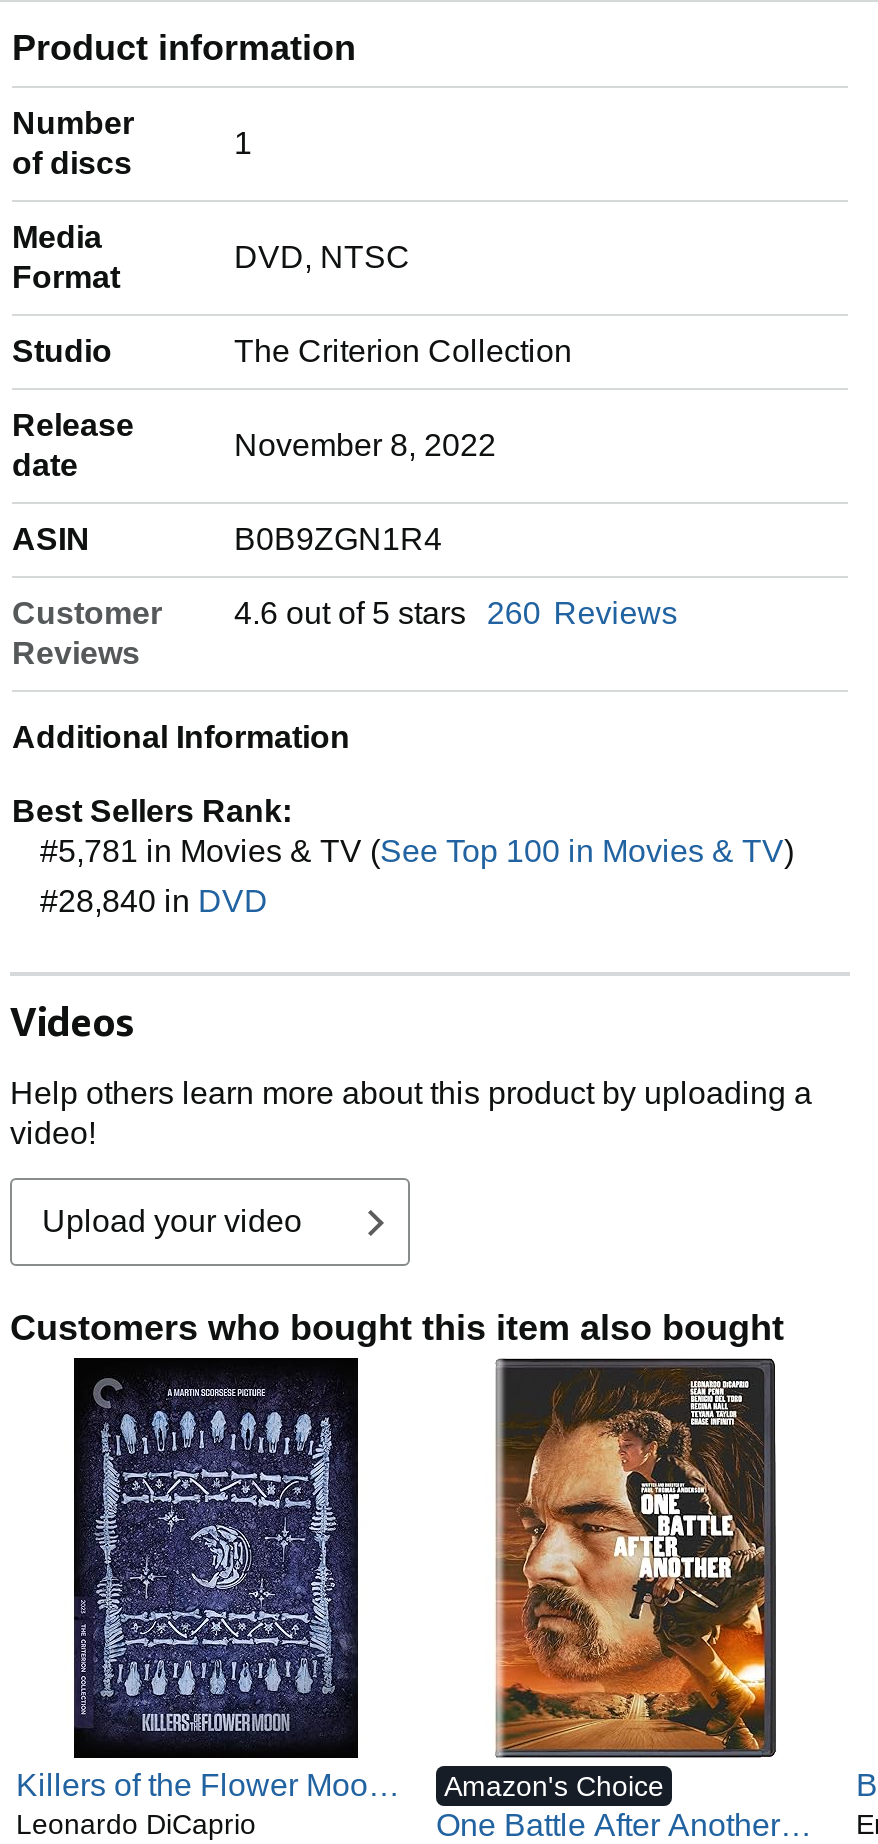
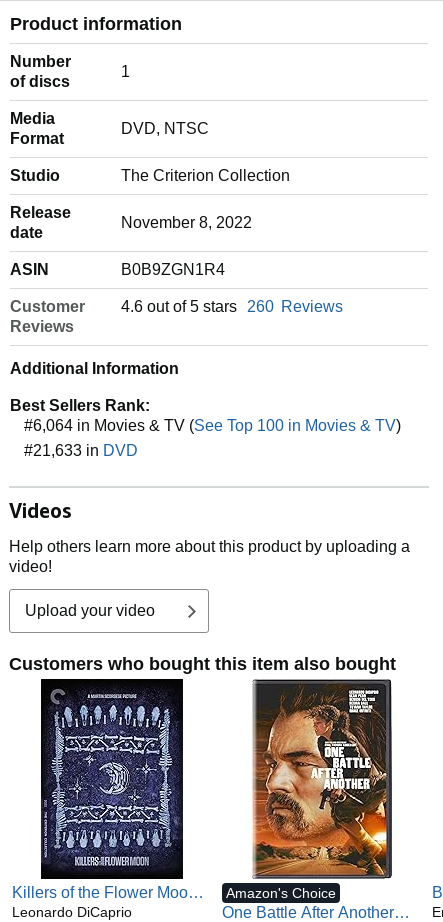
- #5,781 in Movies & TV (See Top 100 in Movies & TV)
+ #6,064 in Movies & TV (See Top 100 in Movies & TV)

- #28,840 in DVD
+ #21,633 in DVD
